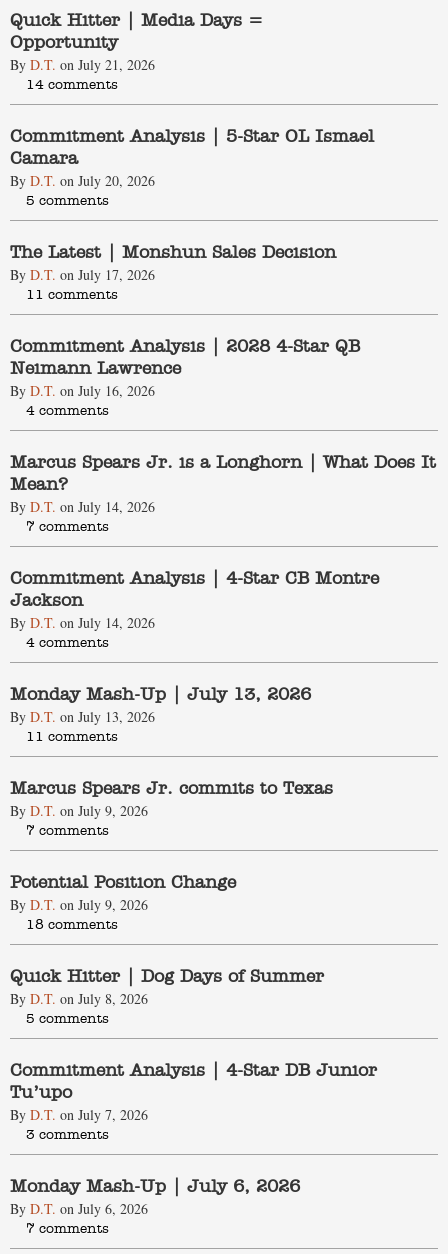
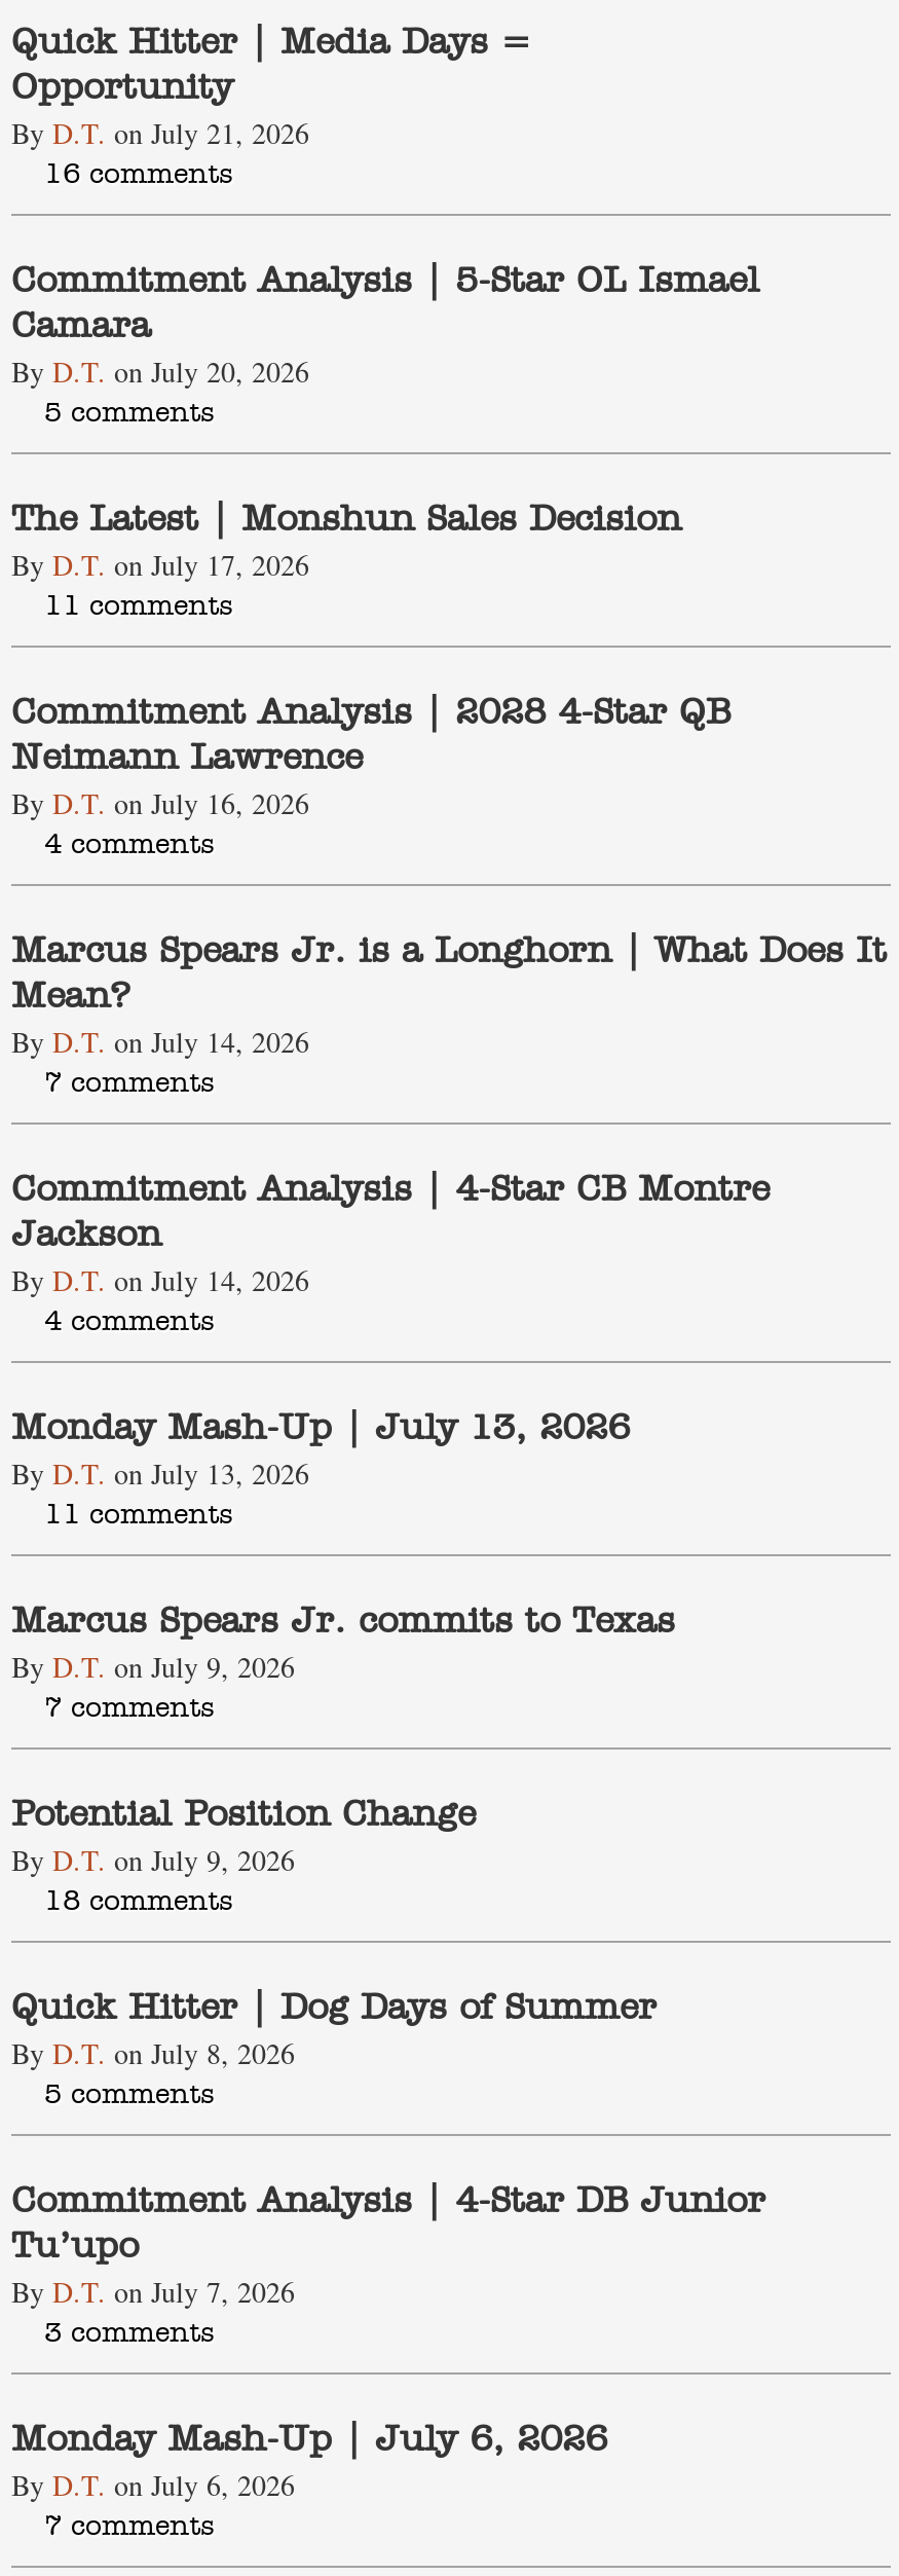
- 14
+ 16
